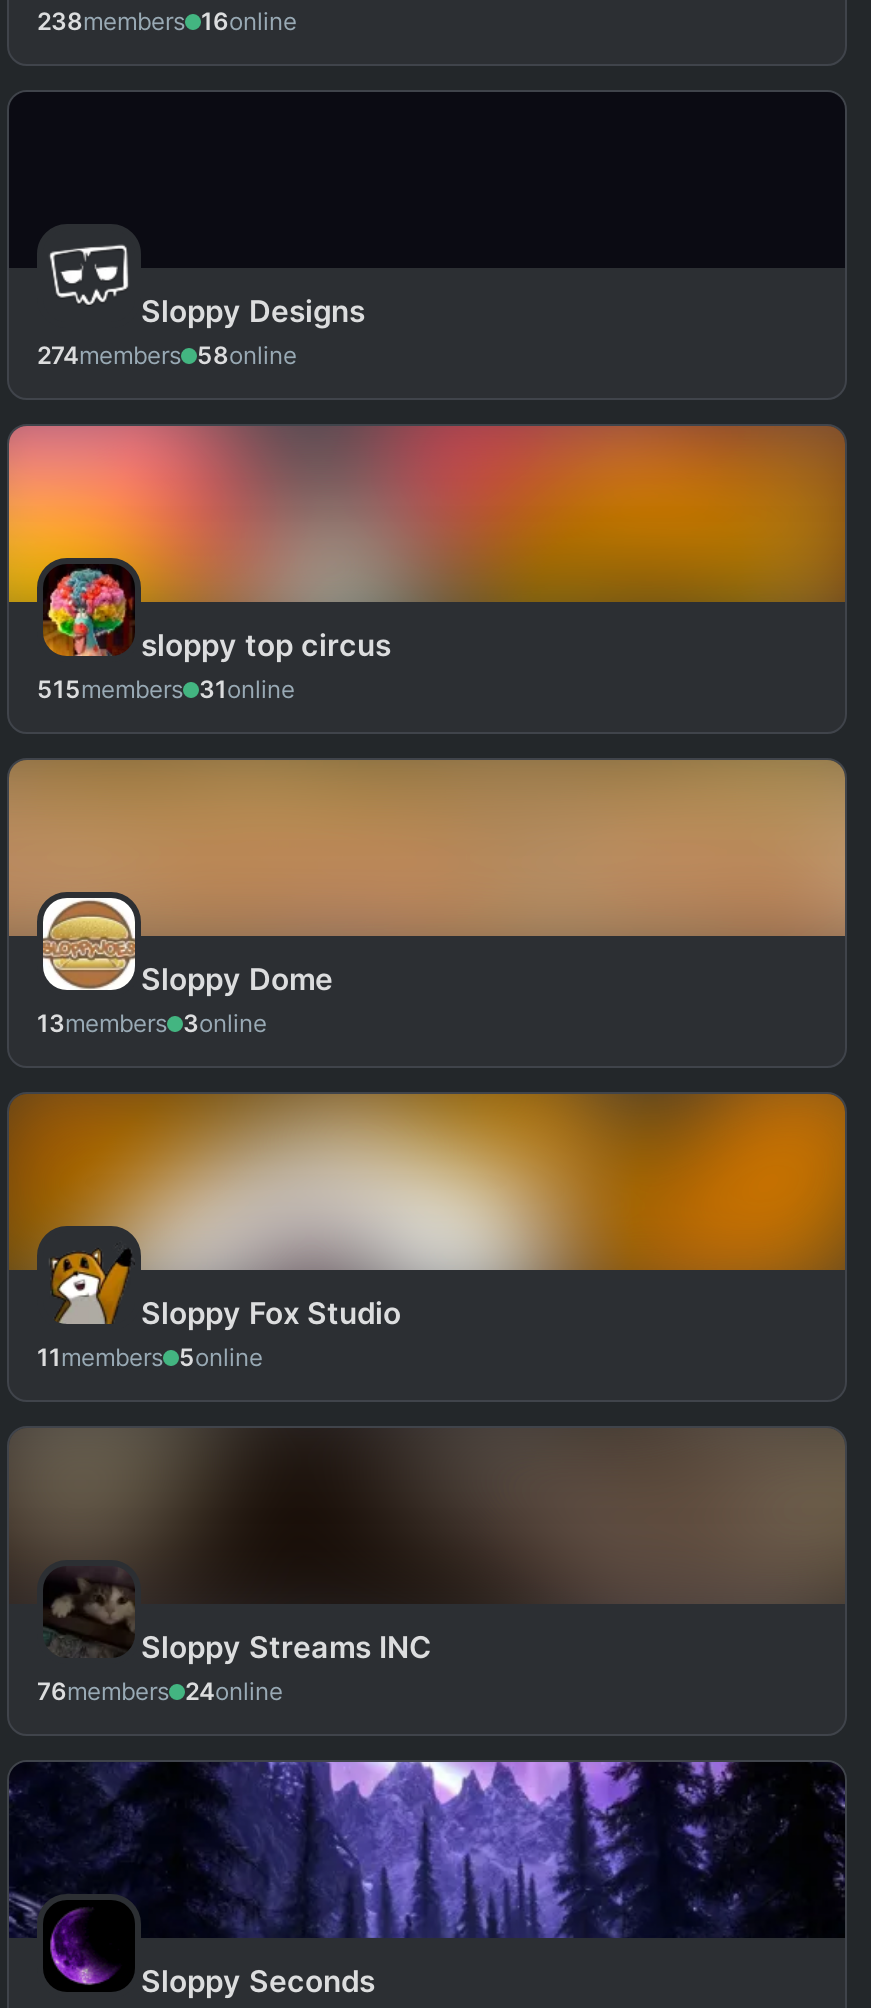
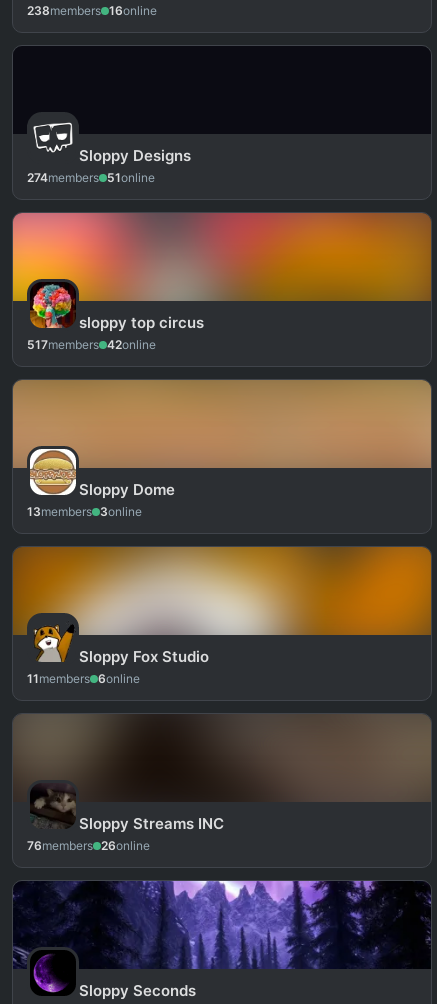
- 274members 58online
+ 274members 51online

- 515members 31online
+ 517members 42online

- 11members 5online
+ 11members 6online

- 76members 24online
+ 76members 26online
